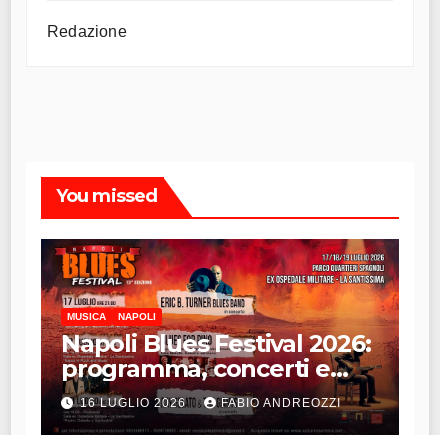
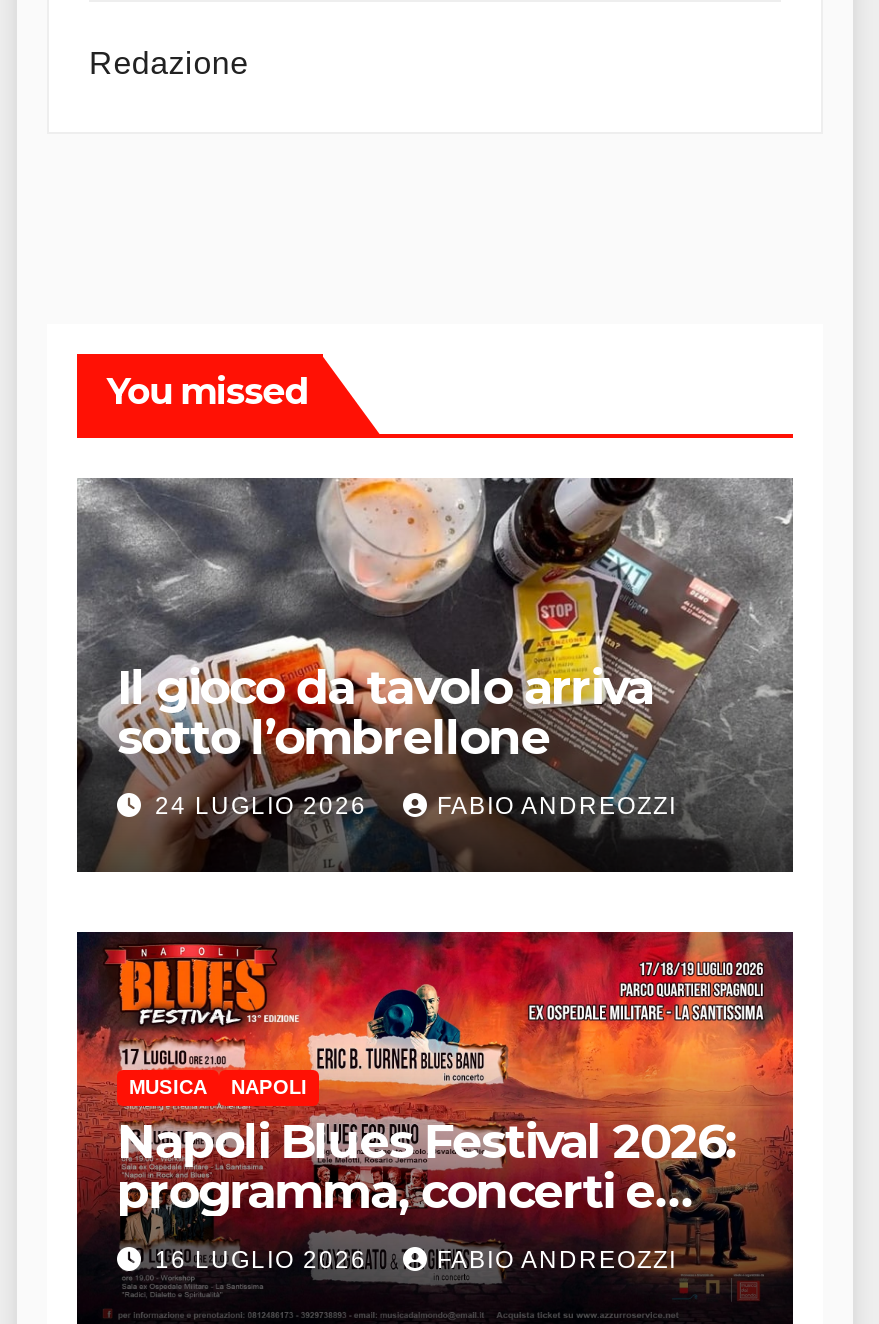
+ [image]
+ Il gioco da tavolo arriva
+ sotto l’ombrellone
+ 24 LUGLIO 2026
+ FABIO ANDREOZZI
